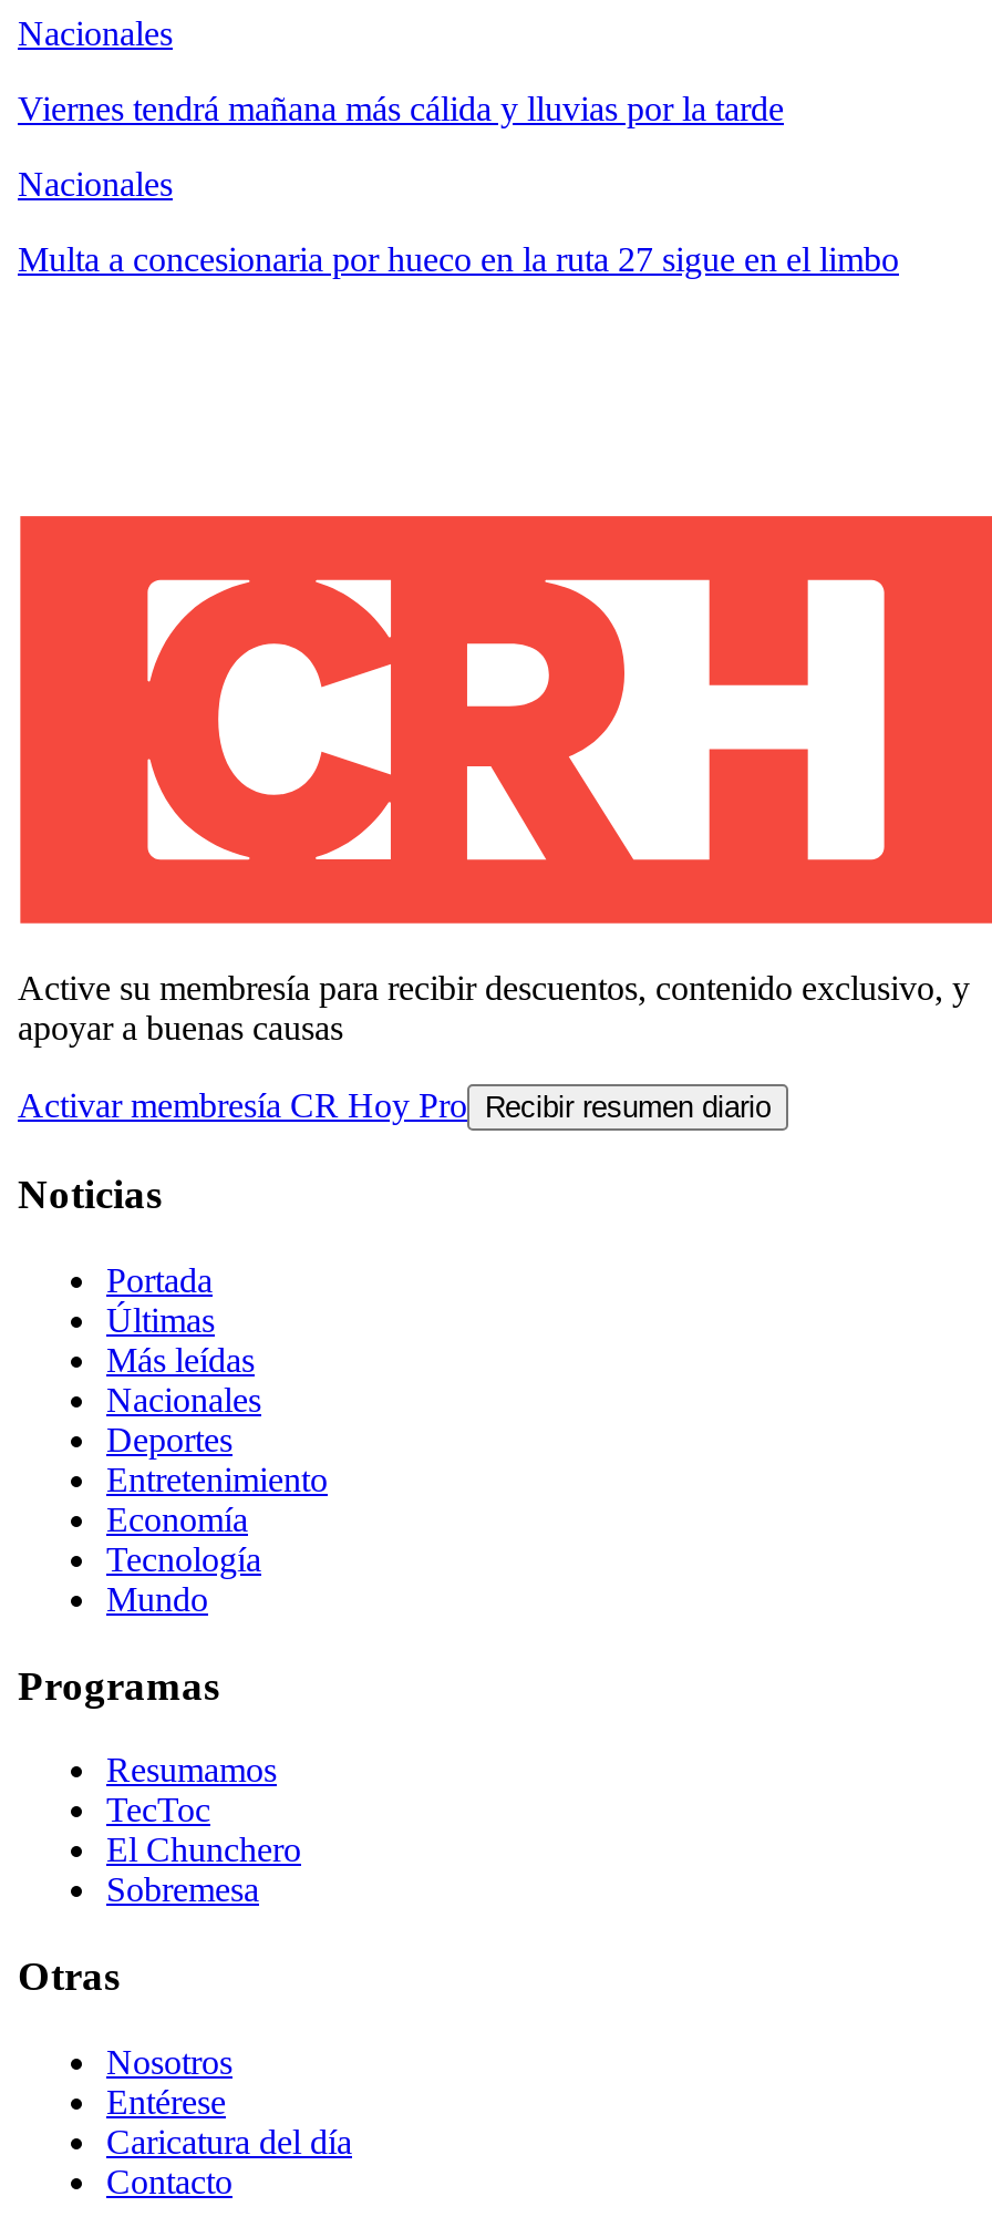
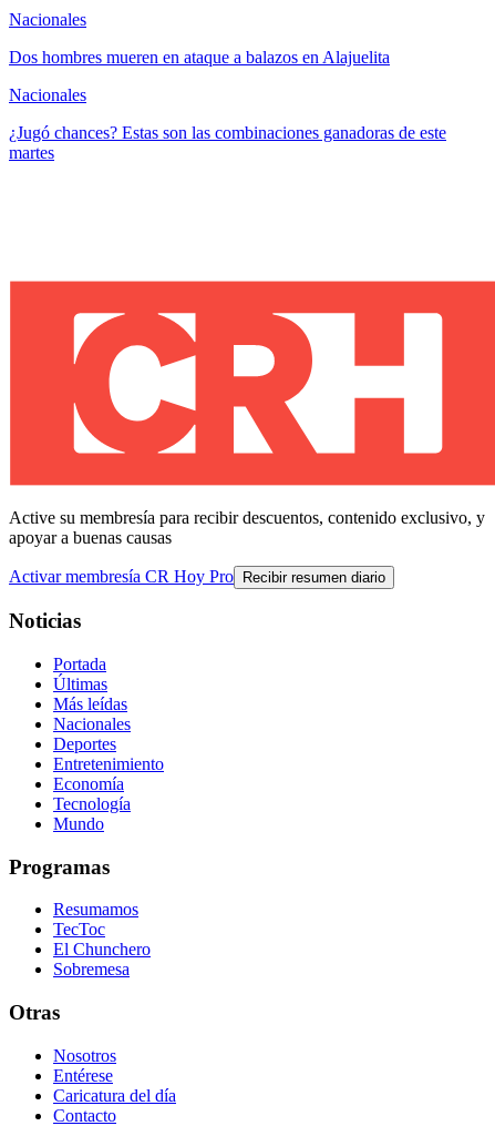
- Viernes tendrá mañana más cálida y lluvias por la tarde
+ Dos hombres mueren en ataque a balazos en Alajuelita

- Multa a concesionaria por hueco en la ruta 27 sigue en el limbo
+ ¿Jugó chances? Estas son las combinaciones ganadoras de este
+ martes
